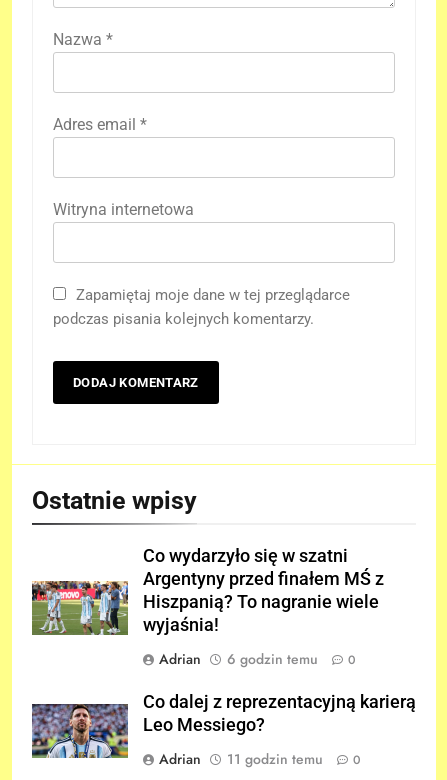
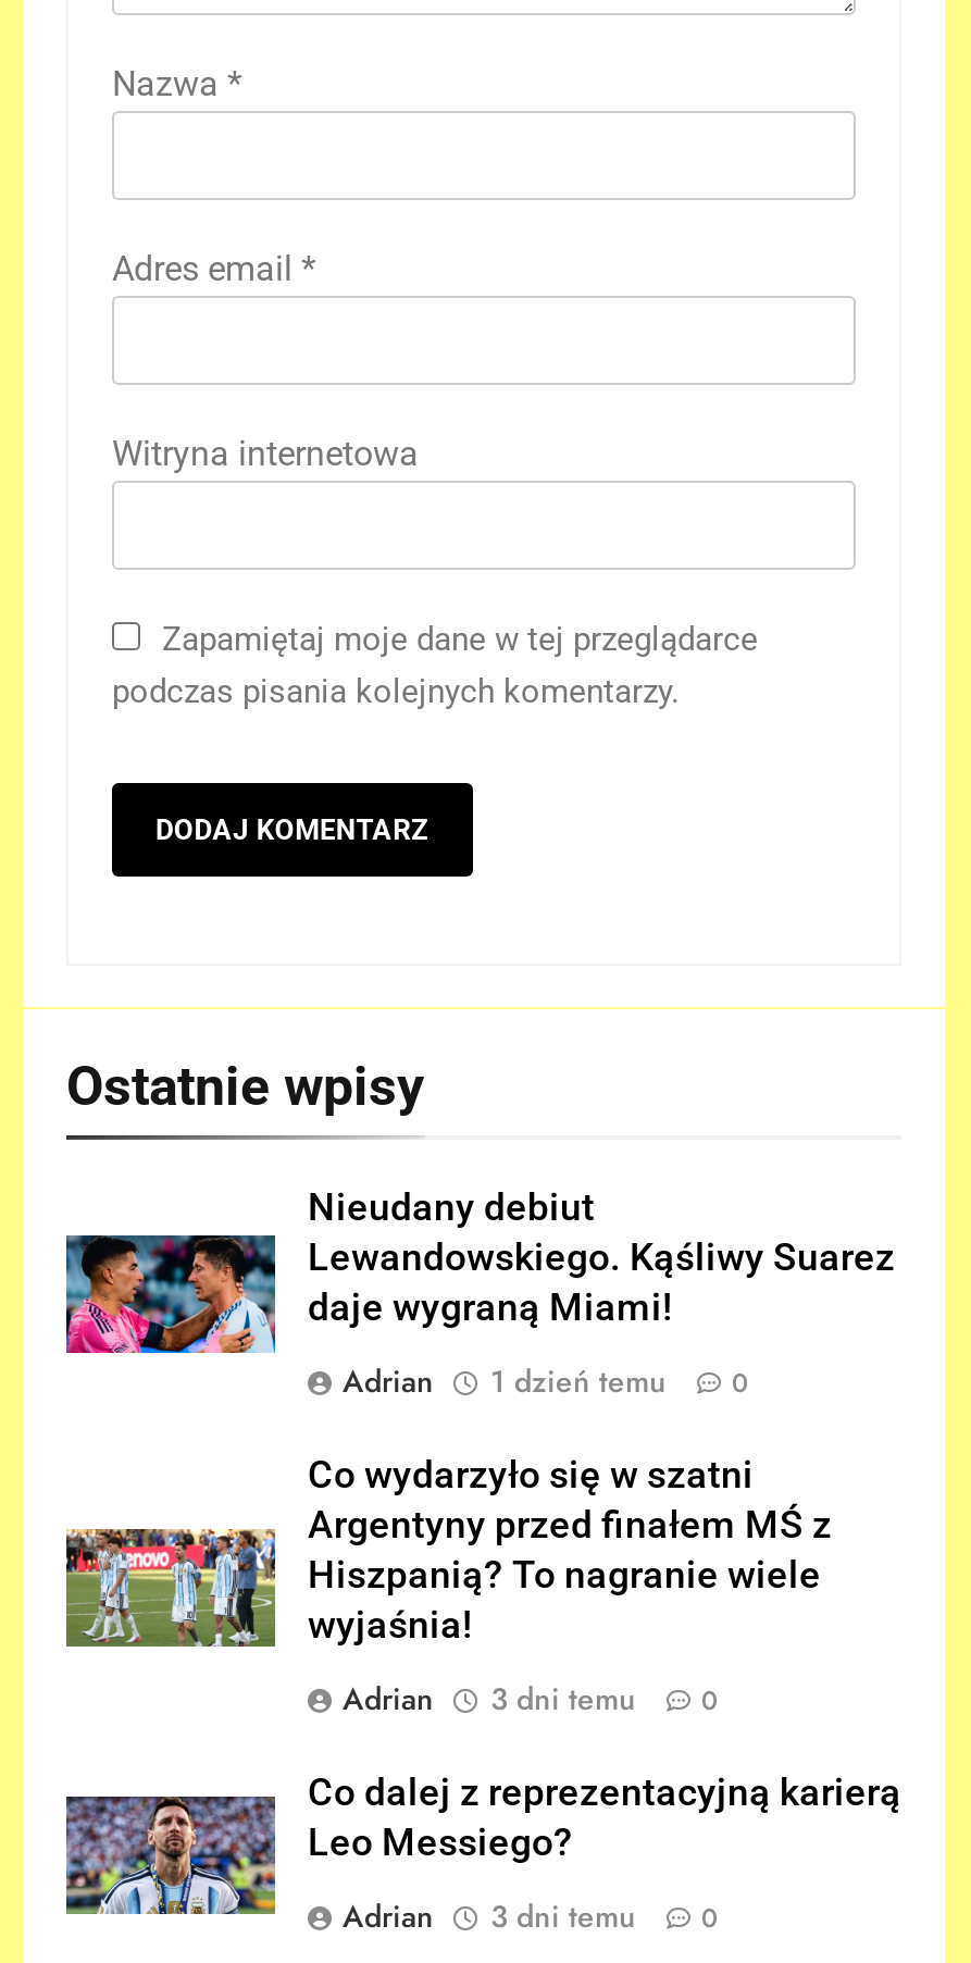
+ [image]
+ Nieudany debiut
+ Lewandowskiego. Kąśliwy Suarez
+ daje wygraną Miami!
+ Adrian
+ 1 dzień temu
+ 0

- Adrian 6 godzin temu 0
+ Adrian 3 dni temu 0

- Adrian 11 godzin temu 0
+ Adrian 3 dni temu 0
